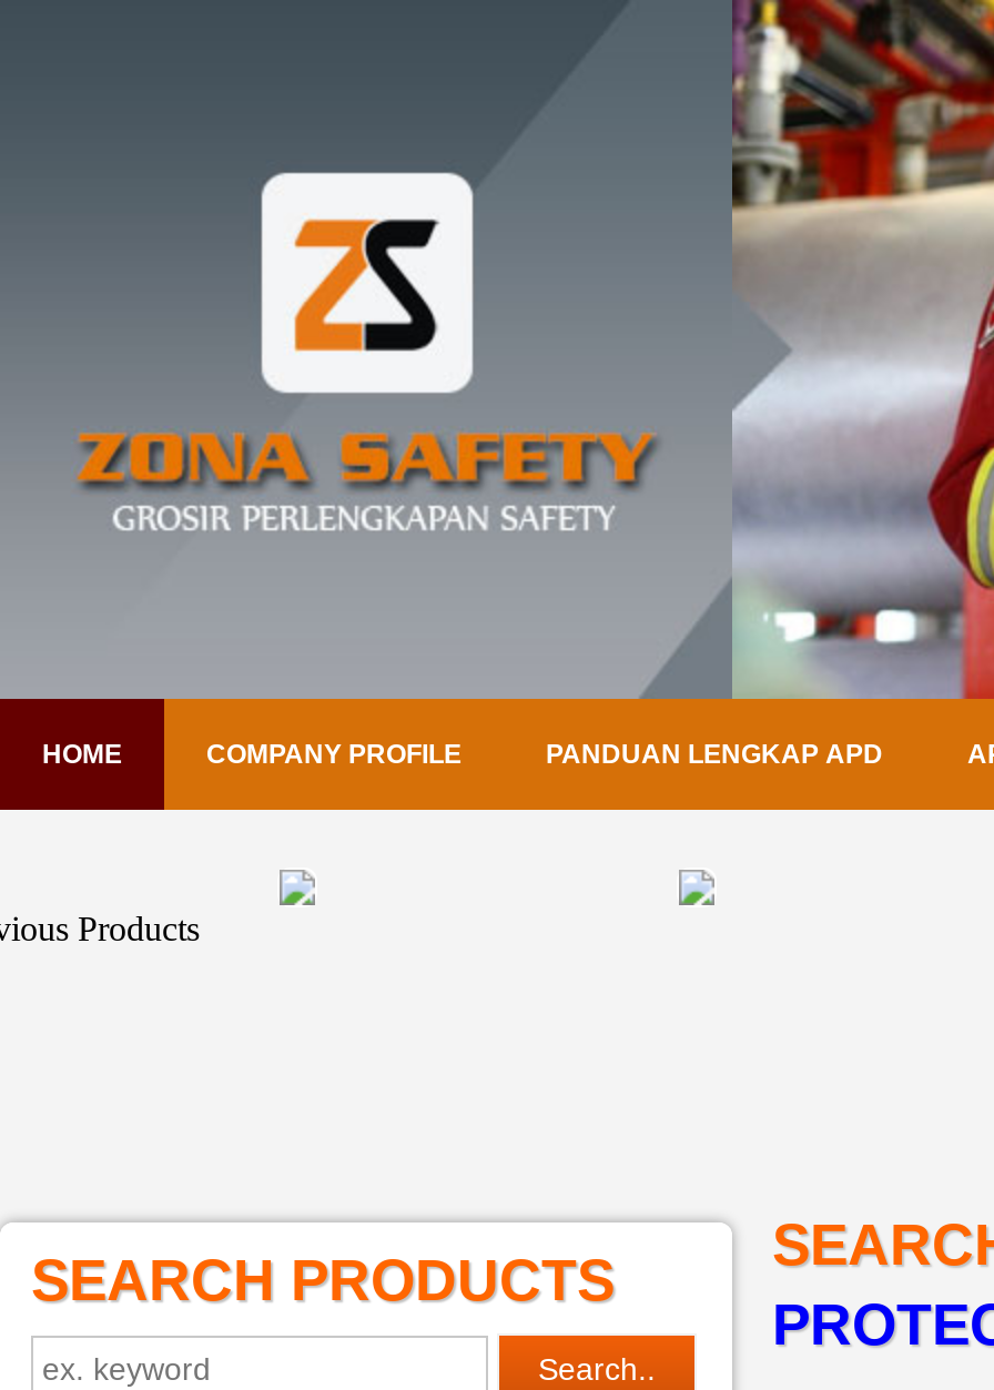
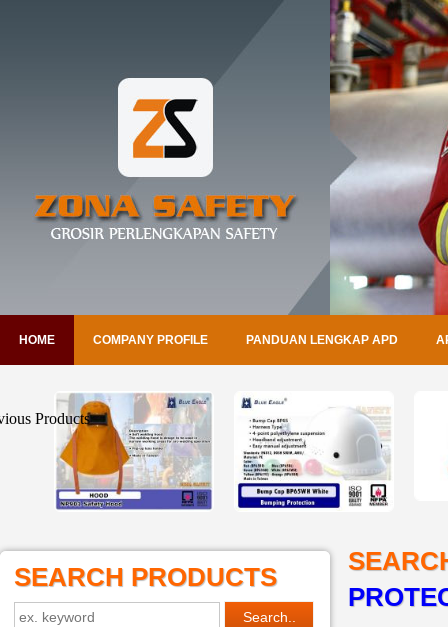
+ [image]

+ [image]
